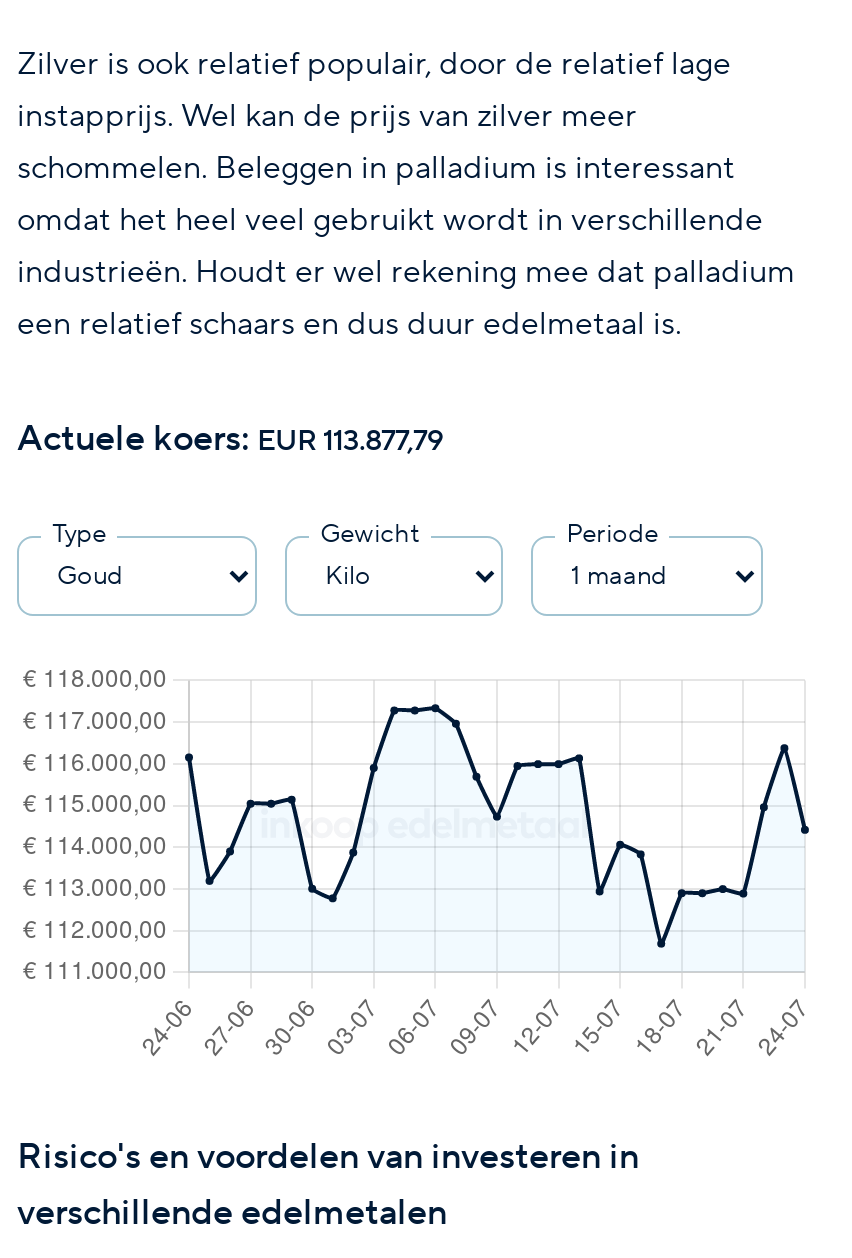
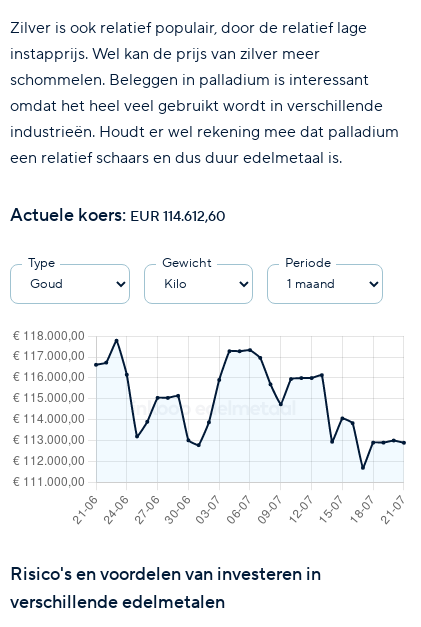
- Actuele koers: EUR 113.877,79
+ Actuele koers: EUR 114.612,60

- [image]
+ [image]
